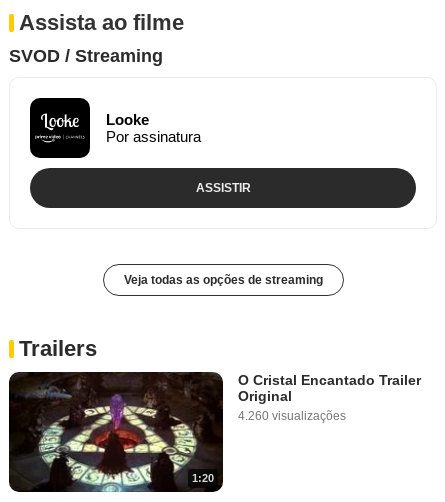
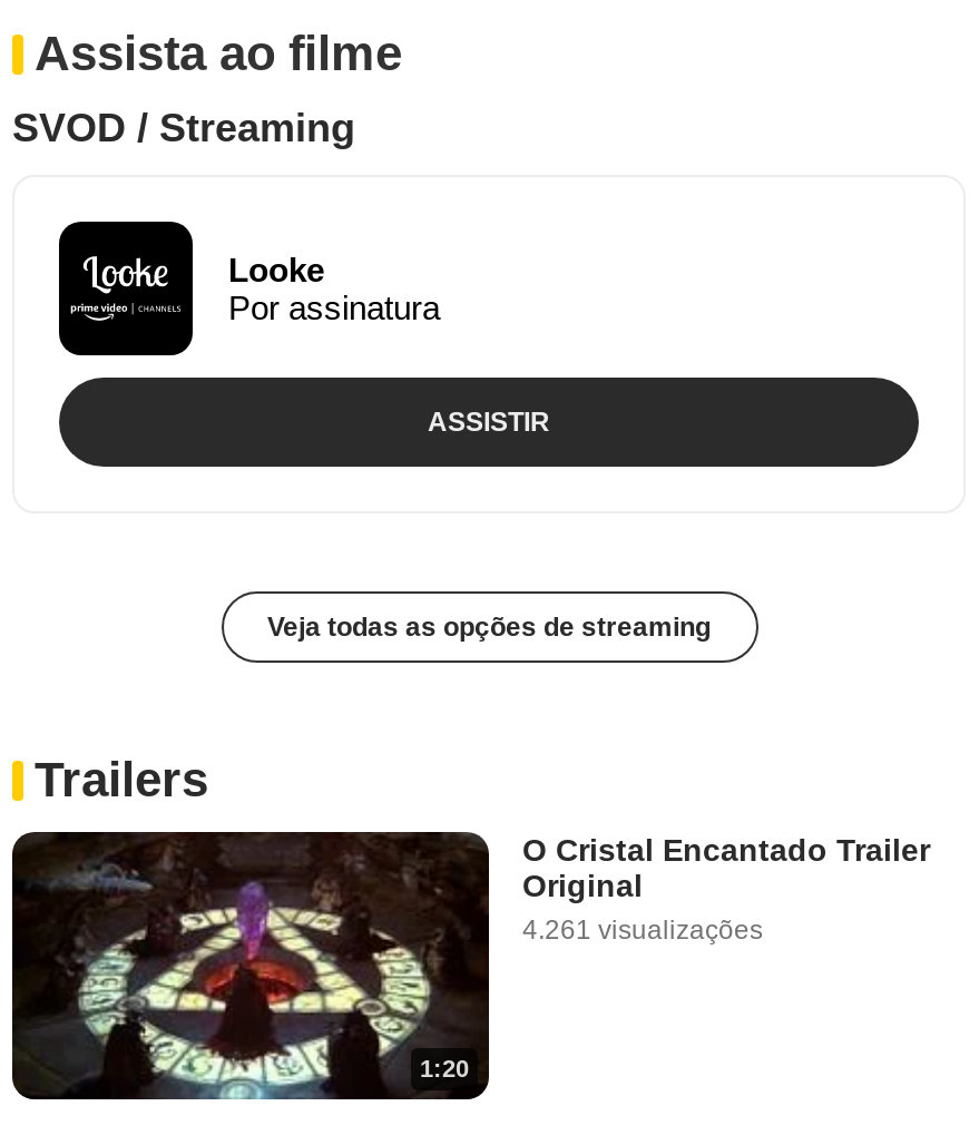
- 4.260 visualizações
+ 4.261 visualizações
